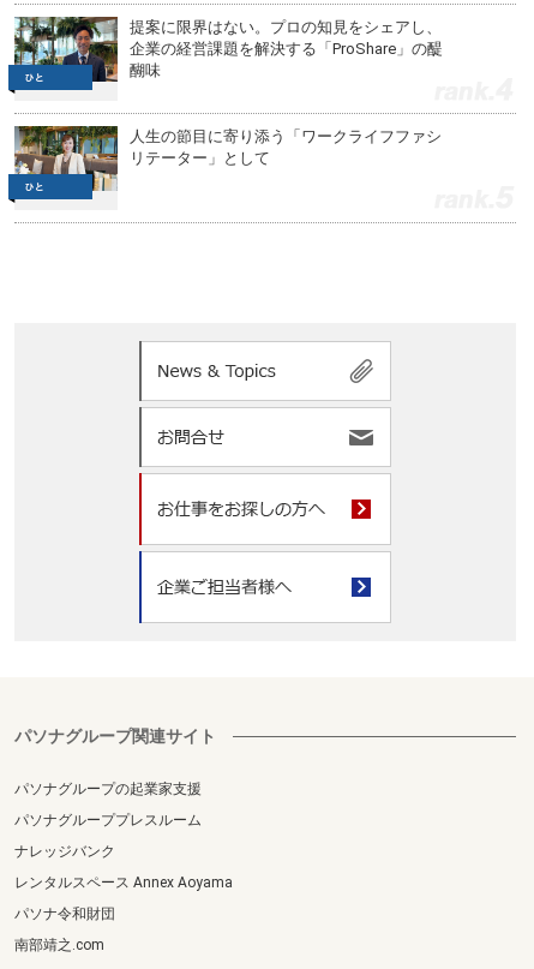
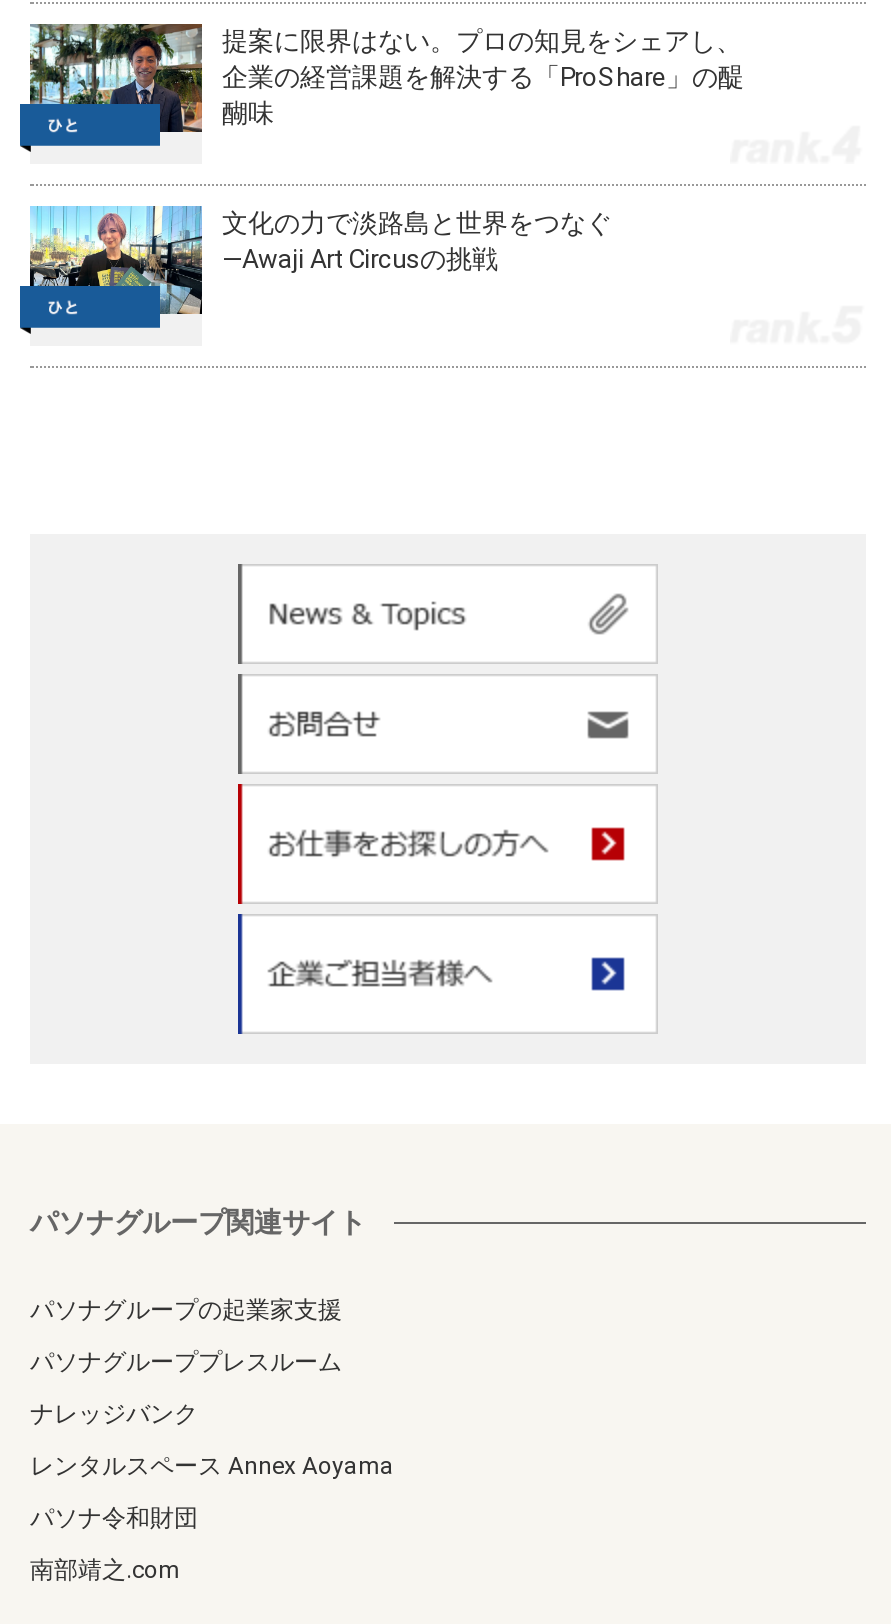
- [image]
- 人生の節目に寄り添う「ワークライフファシ
- リテーター」として
+ [image]
+ 文化の力で淡路島と世界をつなぐ
+ —Awaji Art Circusの挑戦
